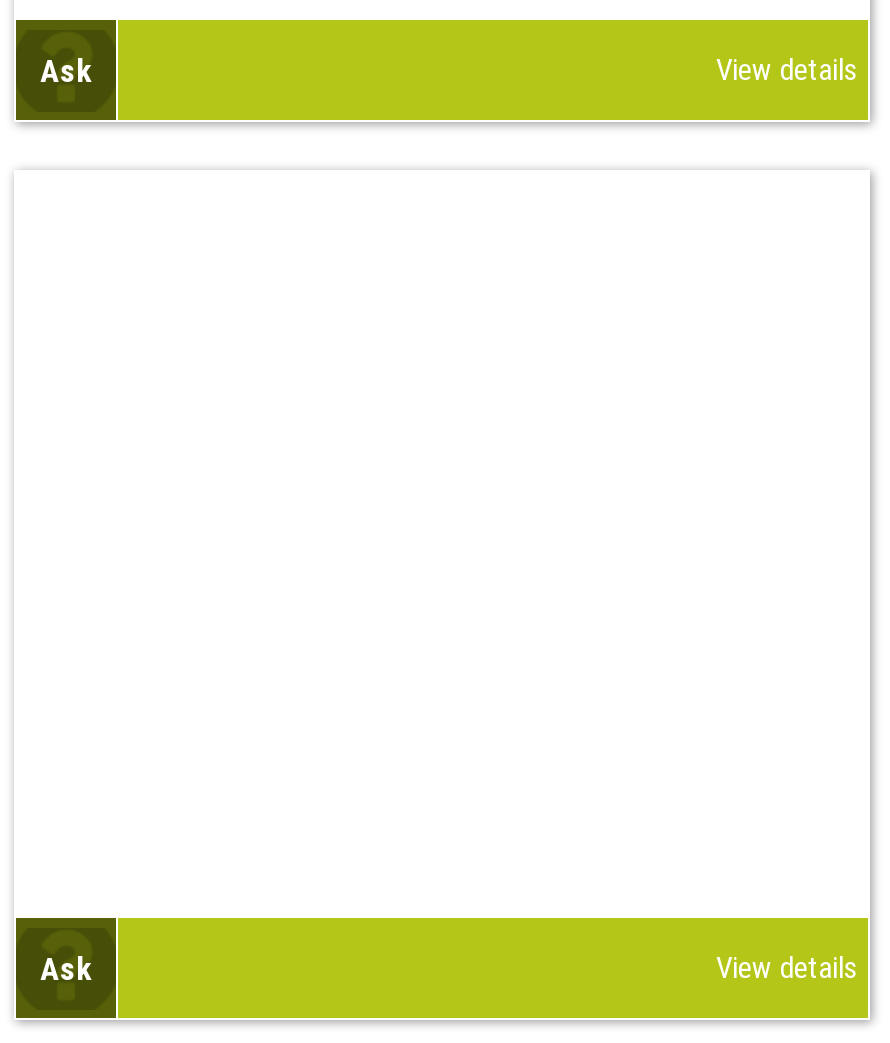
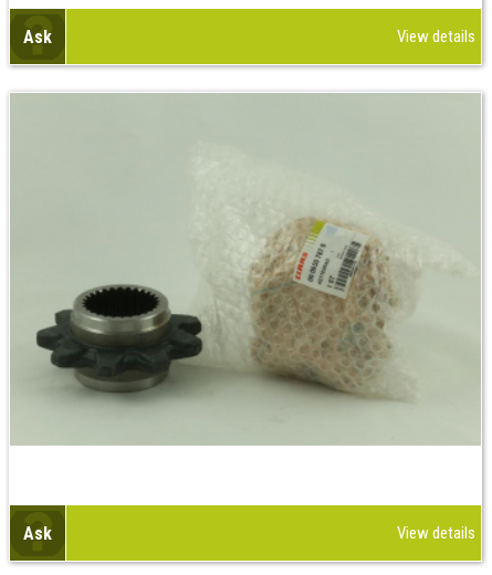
+ [image]
